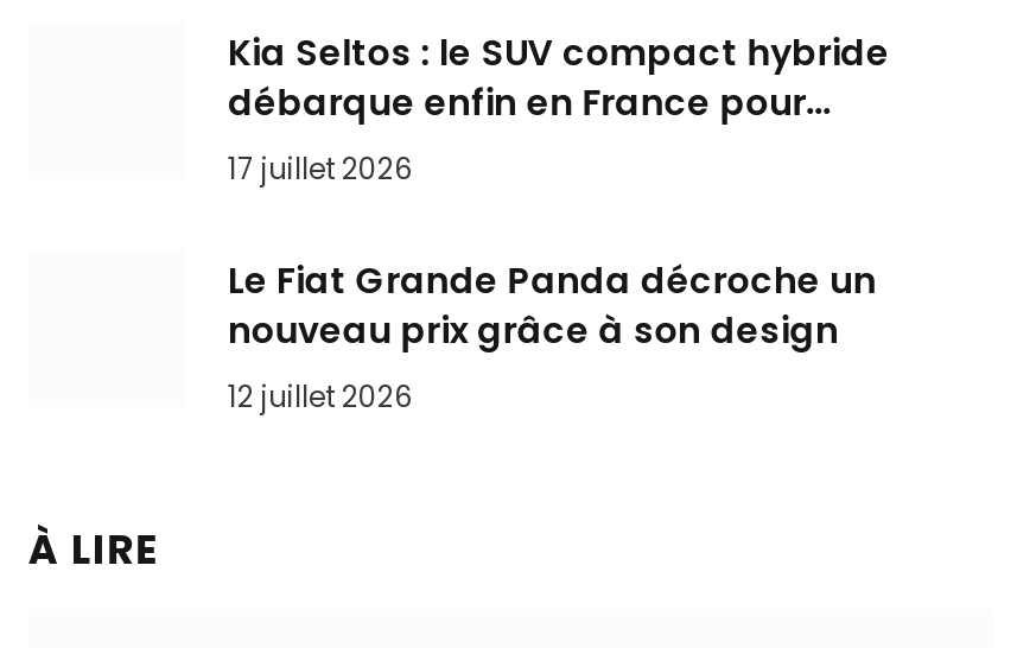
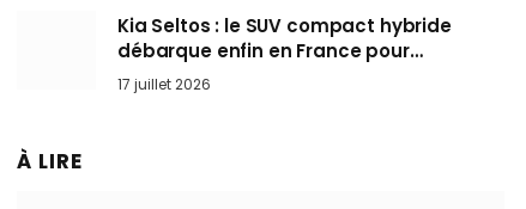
- Le Fiat Grande Panda décroche un
- nouveau prix grâce à son design
- 12 juillet 2026
